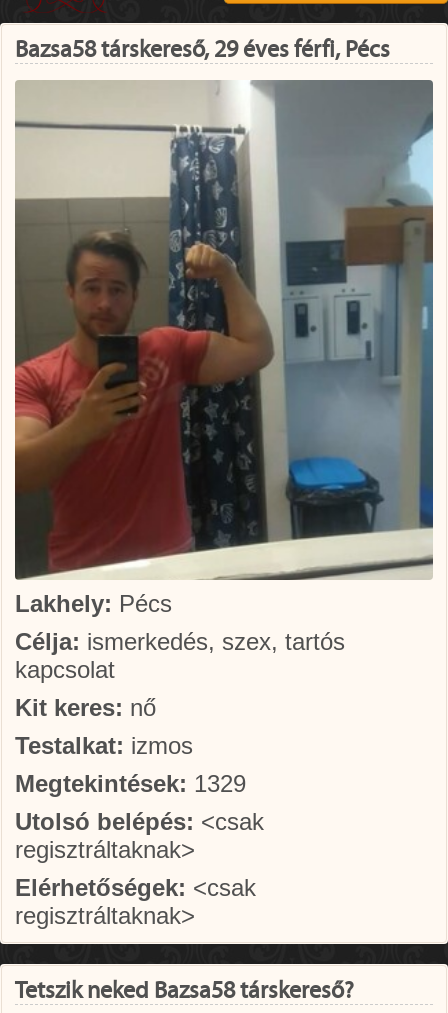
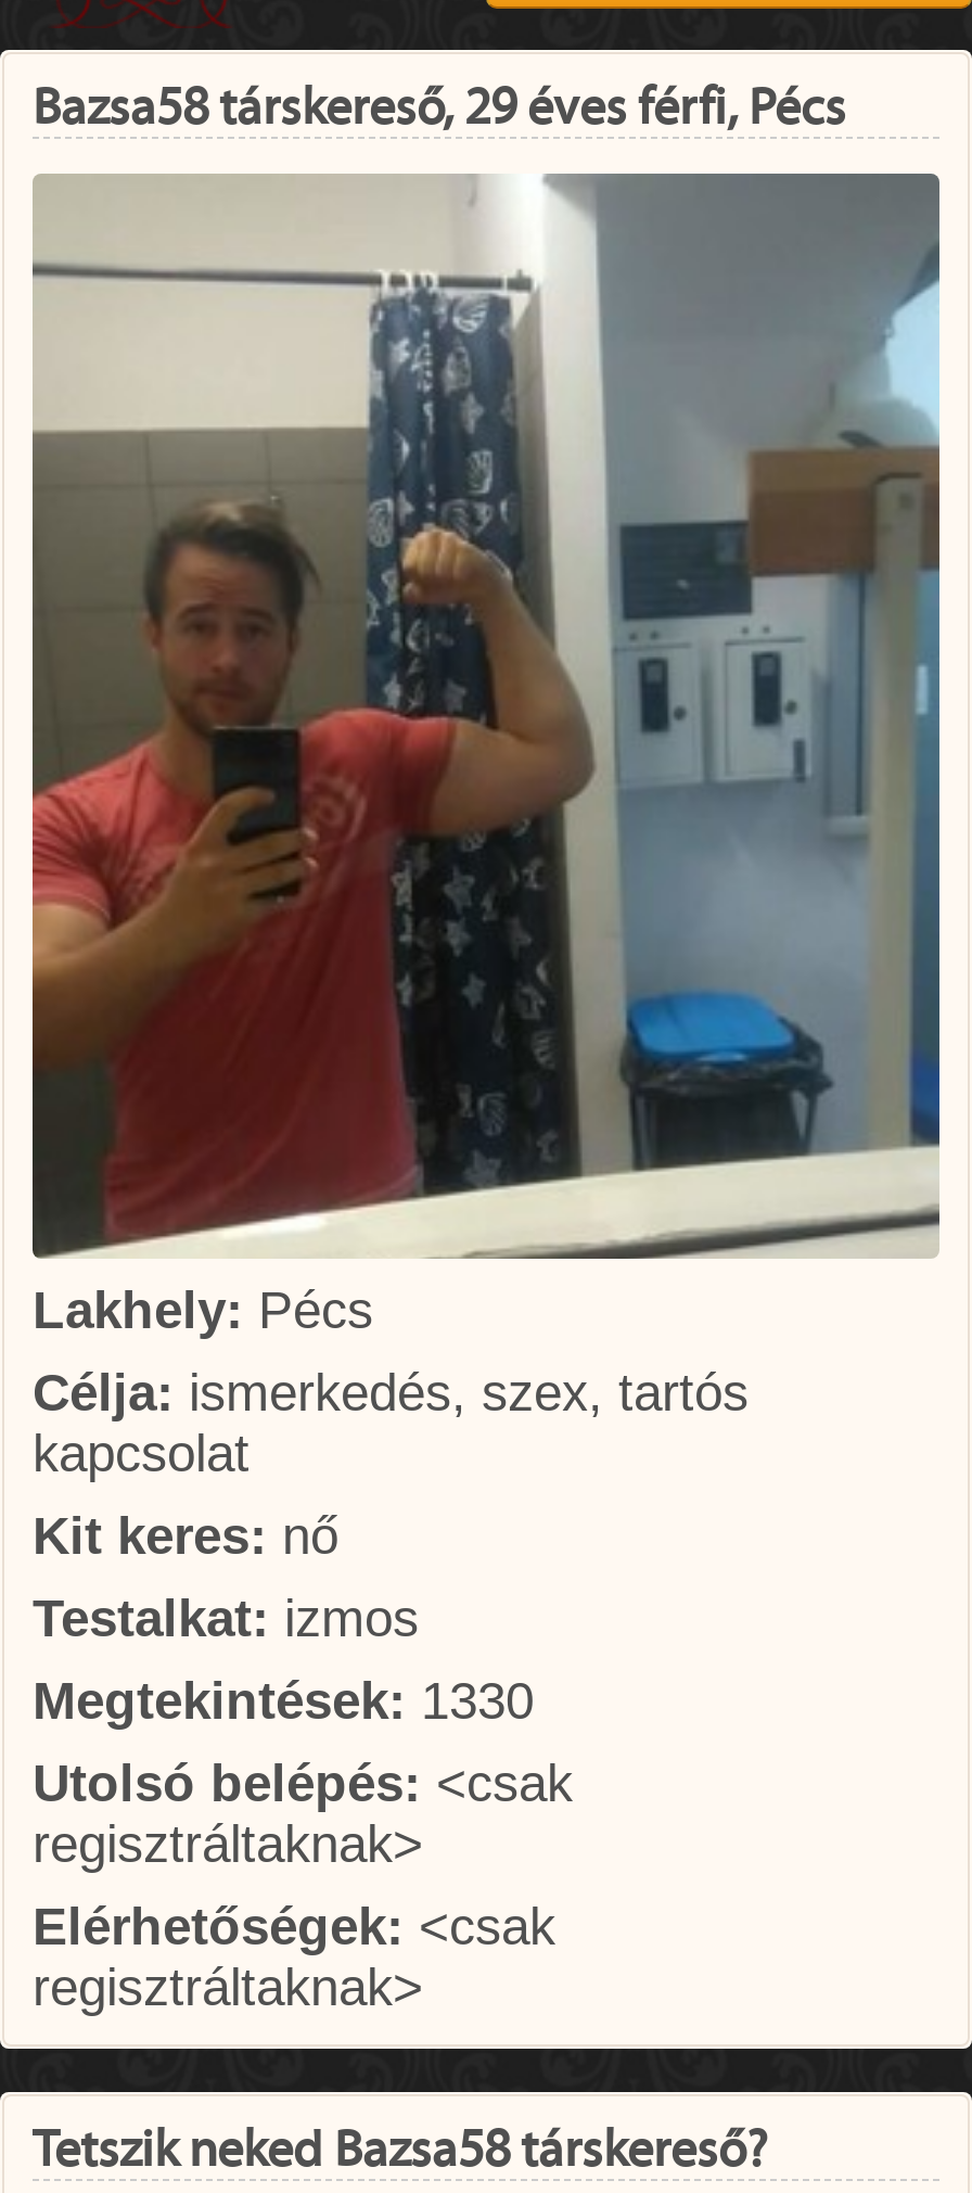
- Megtekintések: 1329
+ Megtekintések: 1330
